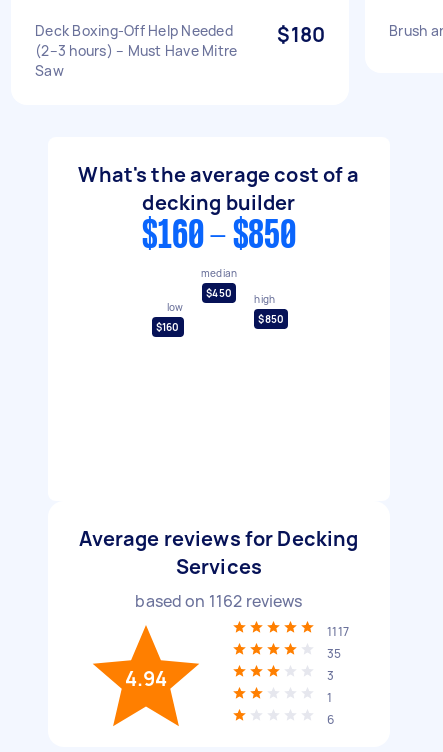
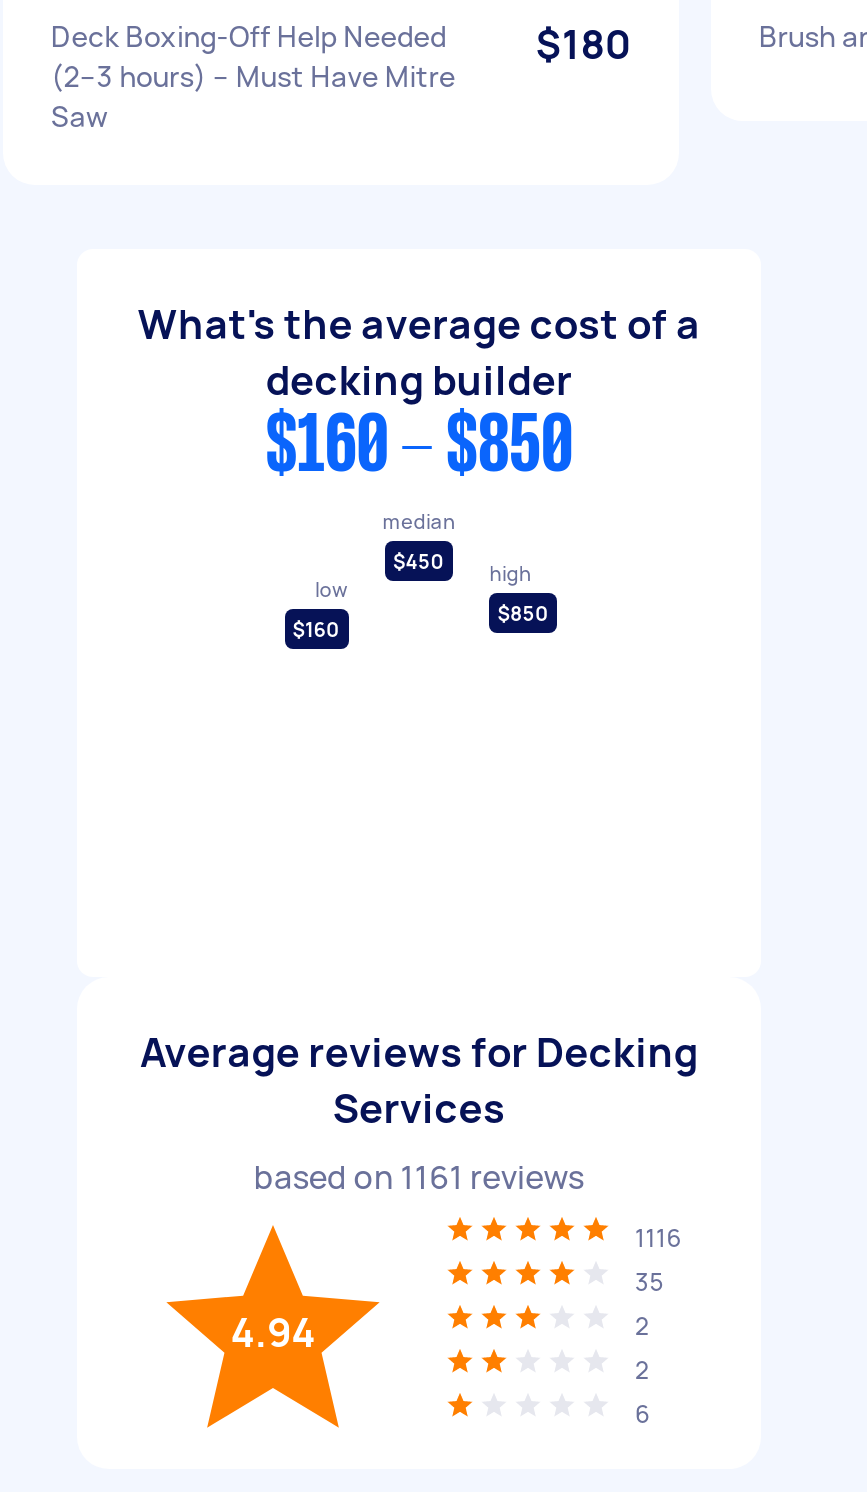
- based on 1162 reviews
+ based on 1161 reviews

- 1117
+ 1116

- 3
+ 2

- 1
+ 2
